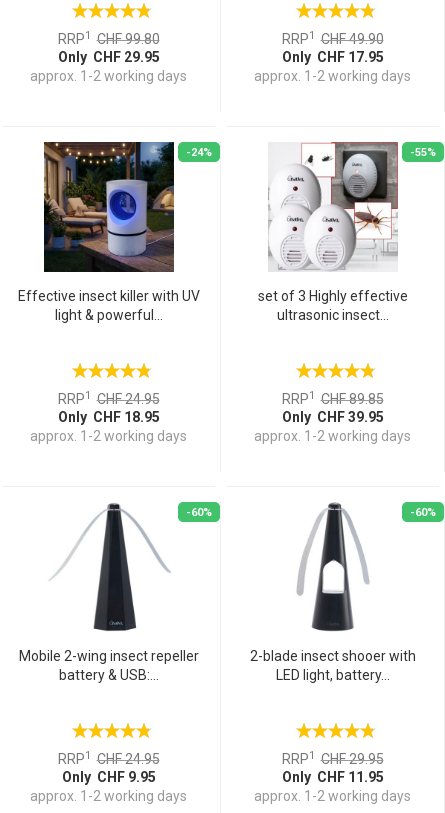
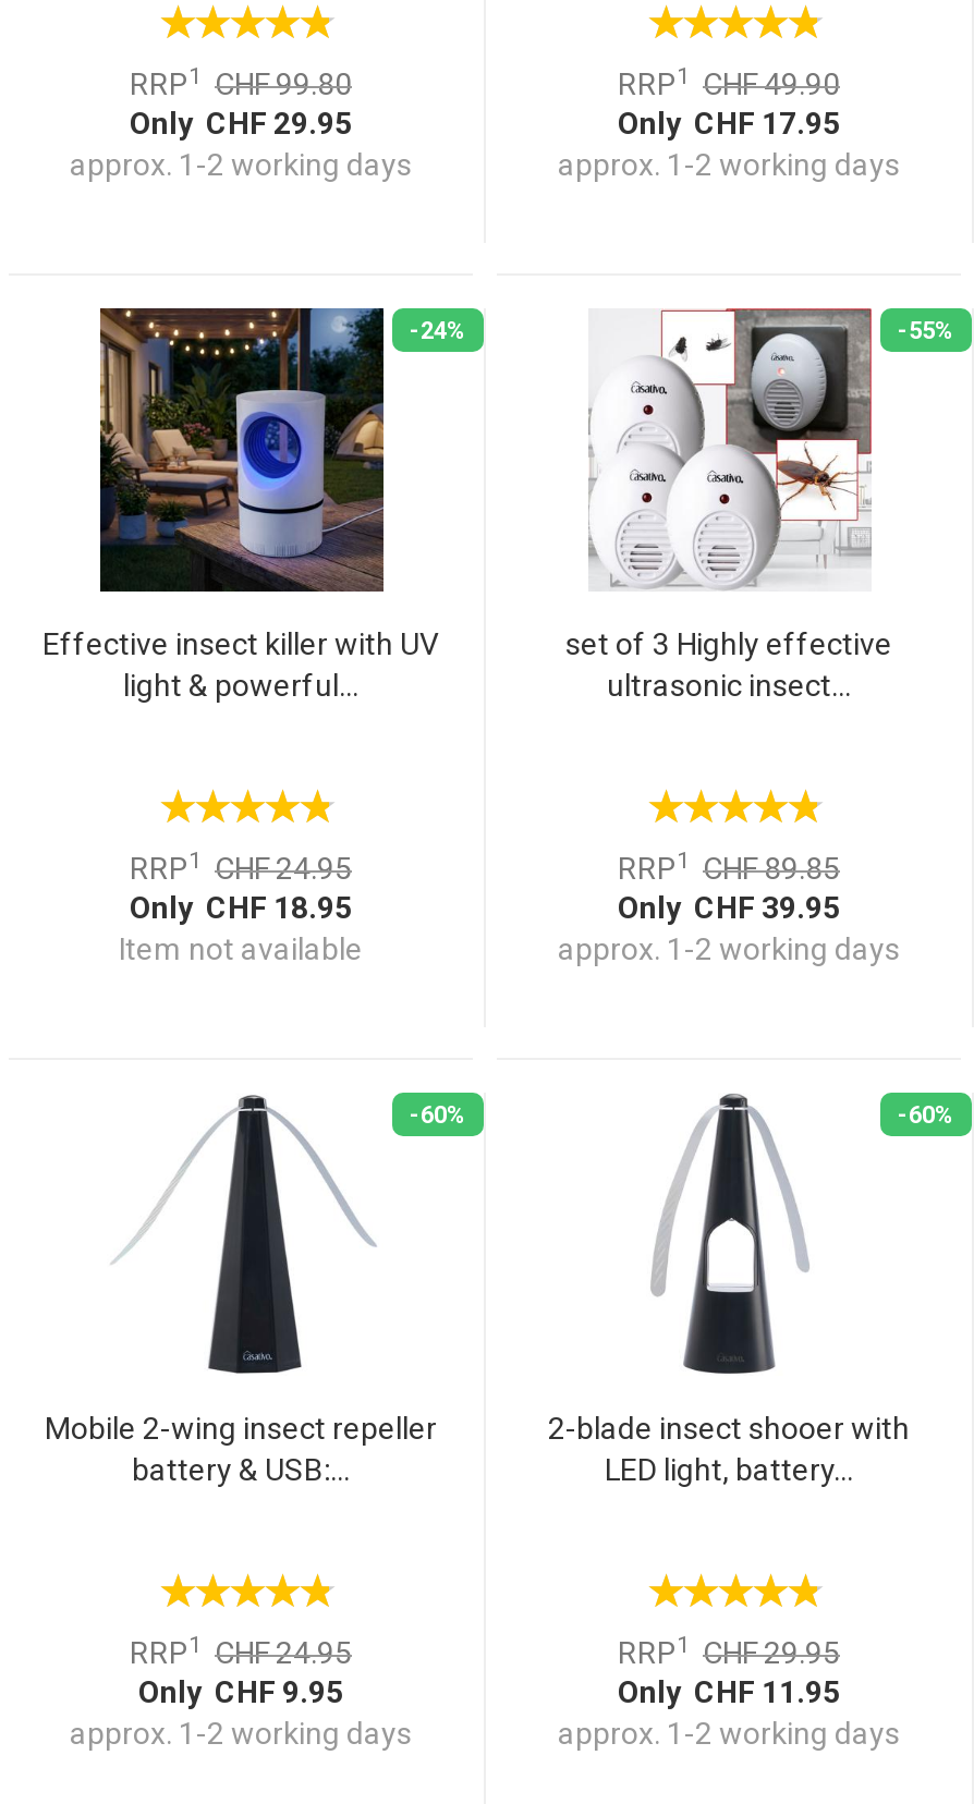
- approx. 1-2 working days
+ Item not available
